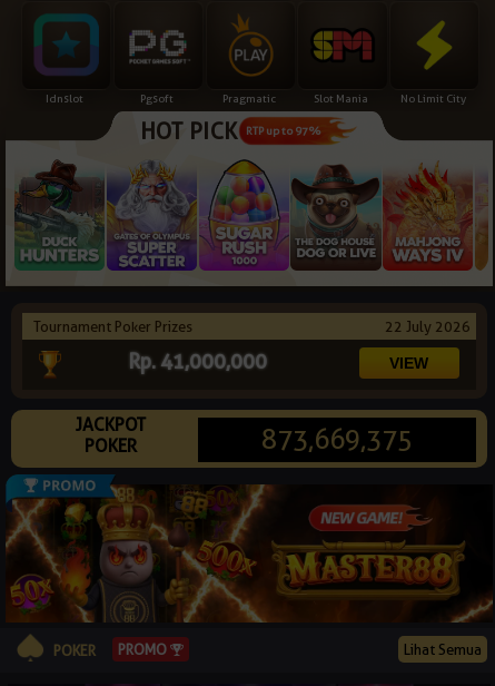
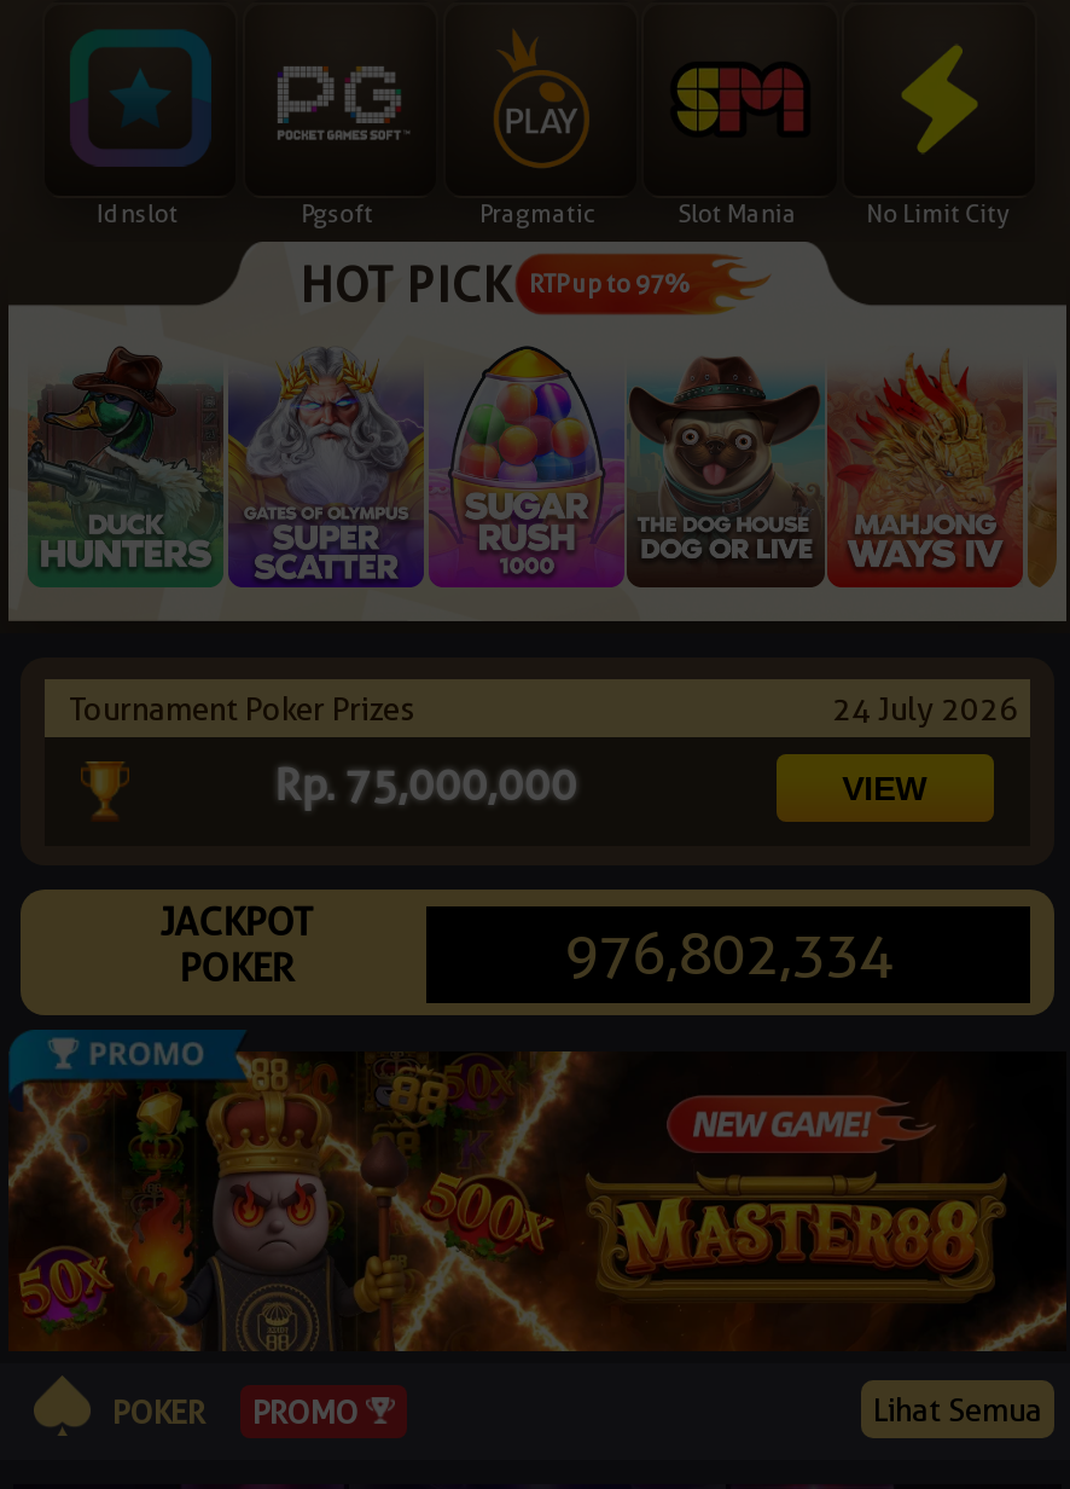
- 22 July 2026
+ 24 July 2026

- Rp. 41,000,000
+ Rp. 75,000,000

- 873,669,375
+ 976,802,334
